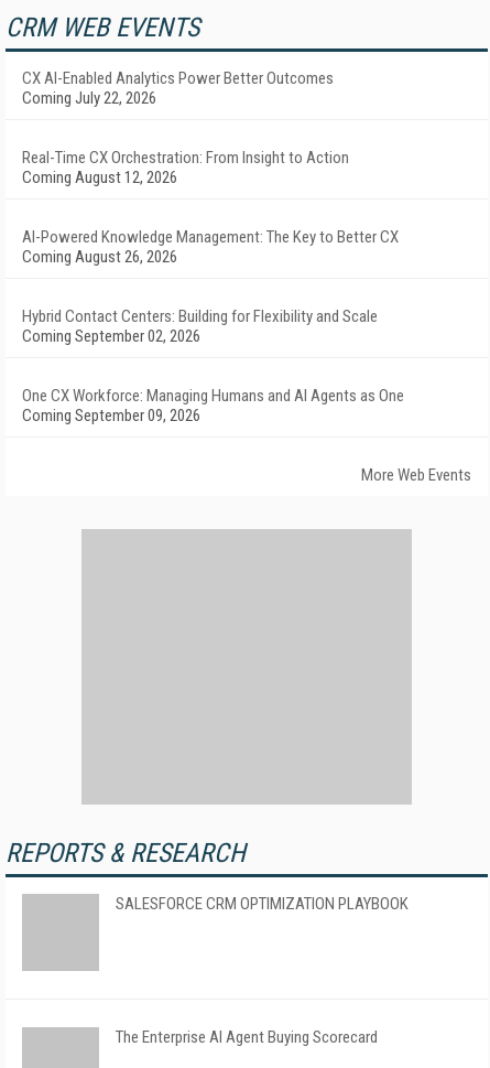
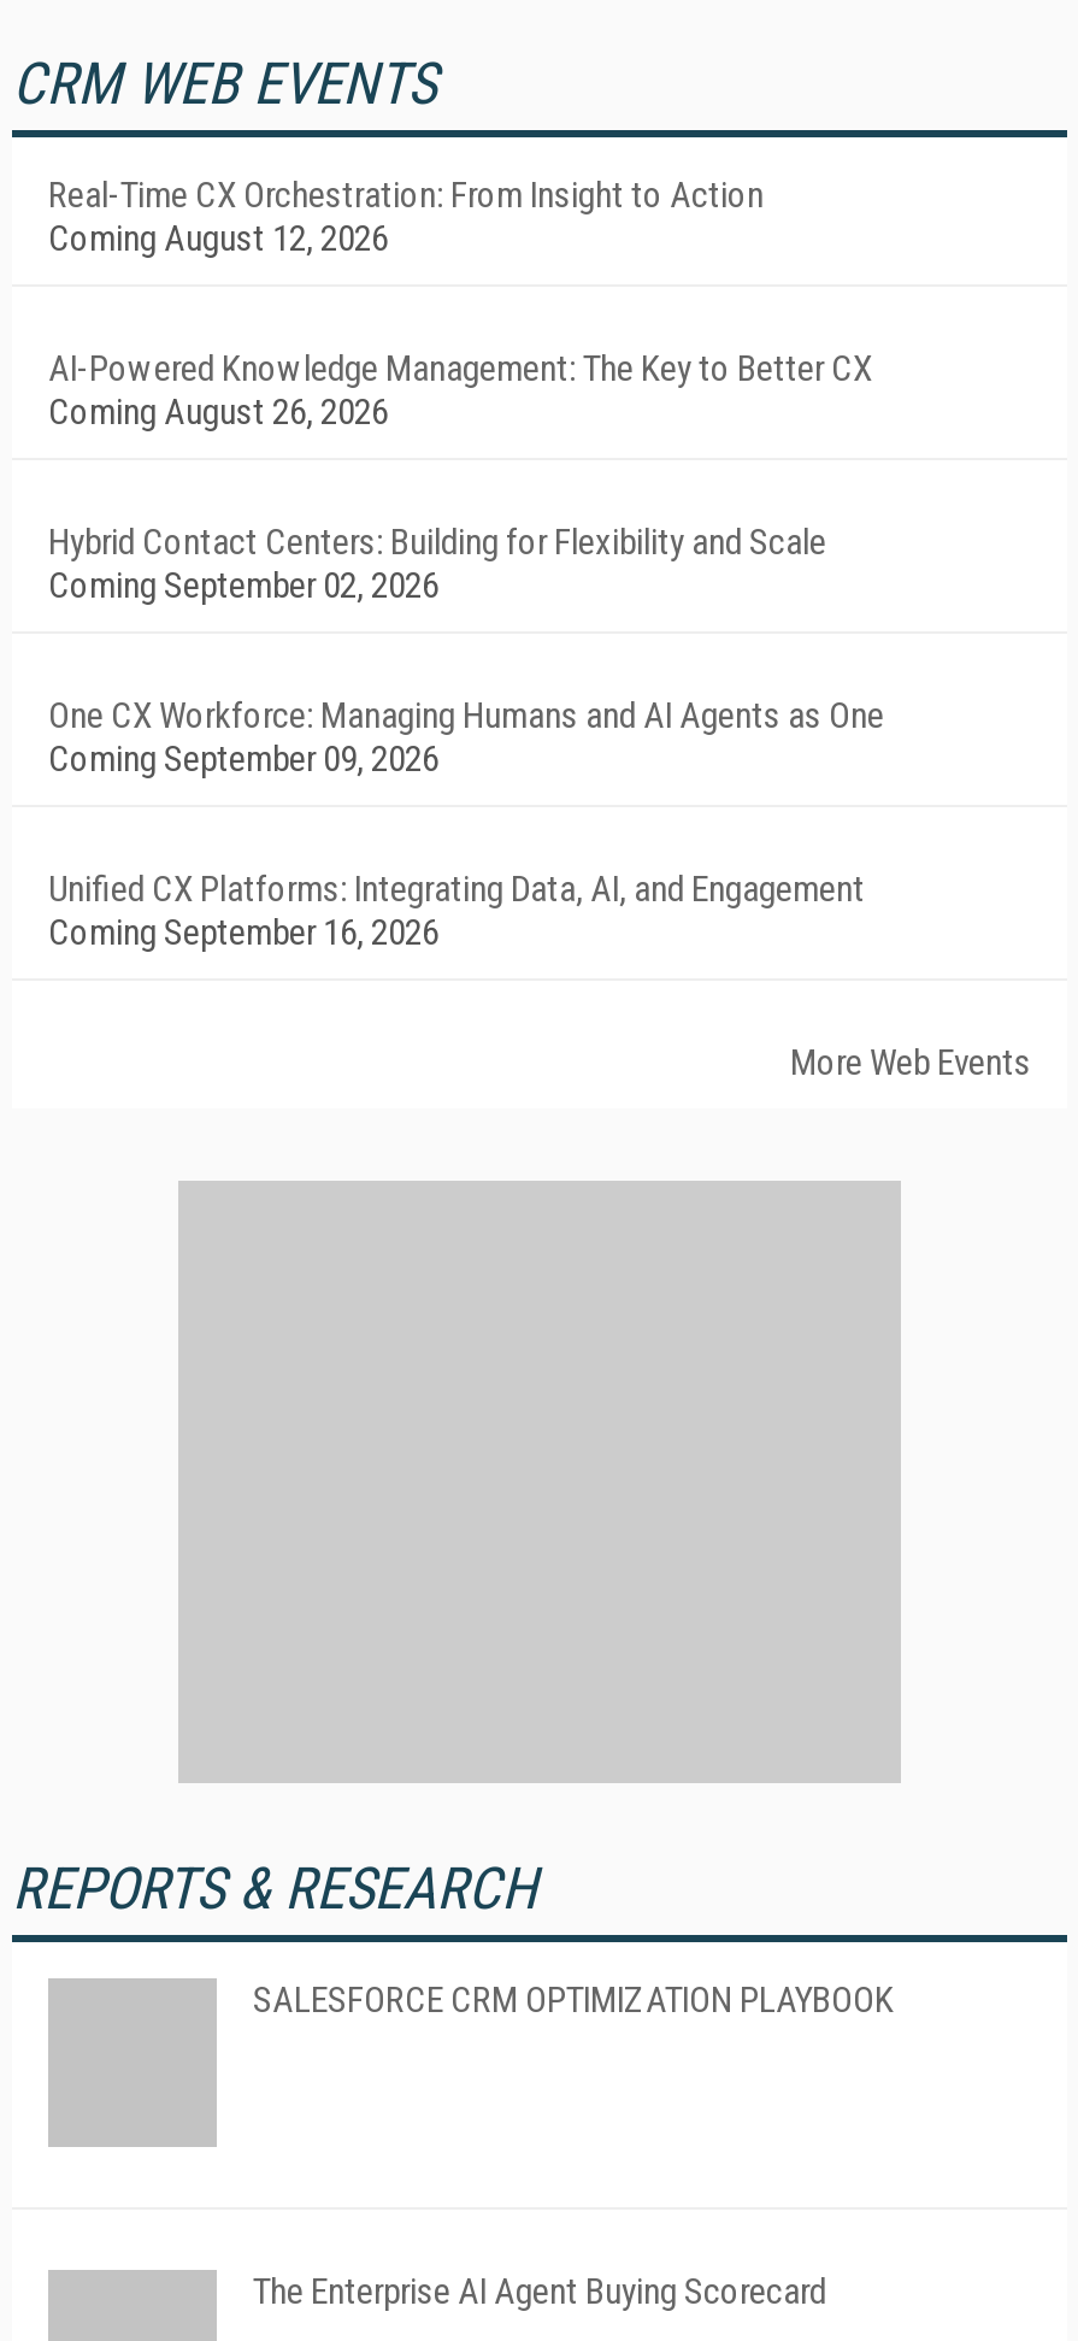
- CX AI-Enabled Analytics Power Better Outcomes
- Coming July 22, 2026

moved up: Real-Time CX Orchestration: From Insight to Action | Coming August 12, 2026 | AI-Powered Knowledge Management: The Key to Better CX | Coming August 26, 2026 | Hybrid Contact Centers: Building for Flexibility and Scale | Coming September 02, 2026 | One CX Workforce: Managing Humans and AI Agents as One | Coming September 09, 2026

+ Unified CX Platforms: Integrating Data, AI, and Engagement
+ Coming September 16, 2026
